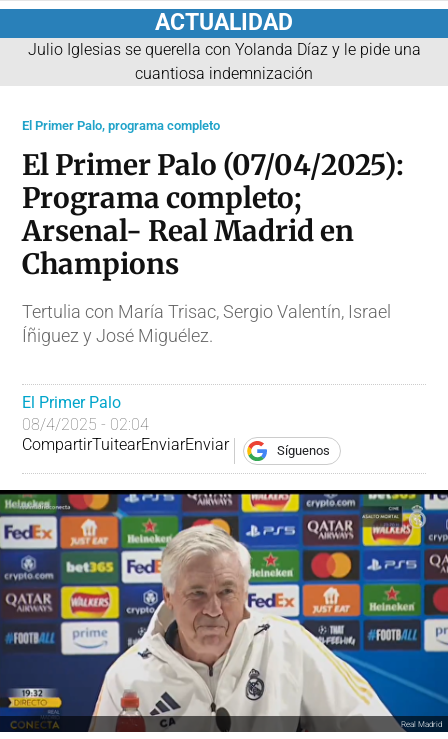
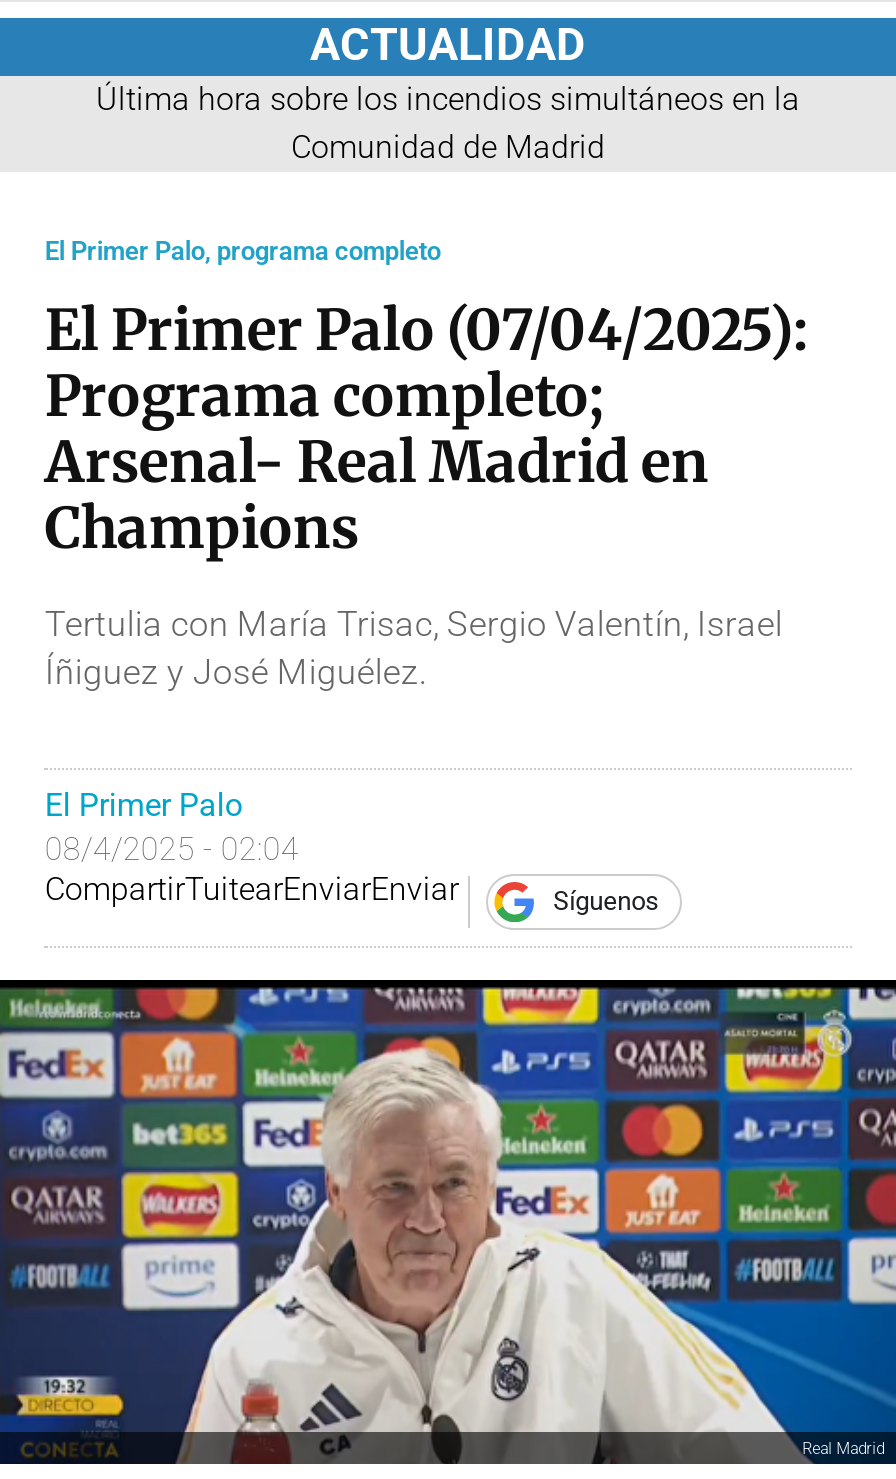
- Julio Iglesias se querella con Yolanda Díaz y le pide una
- cuantiosa indemnización
+ Última hora sobre los incendios simultáneos en la
+ Comunidad de Madrid
